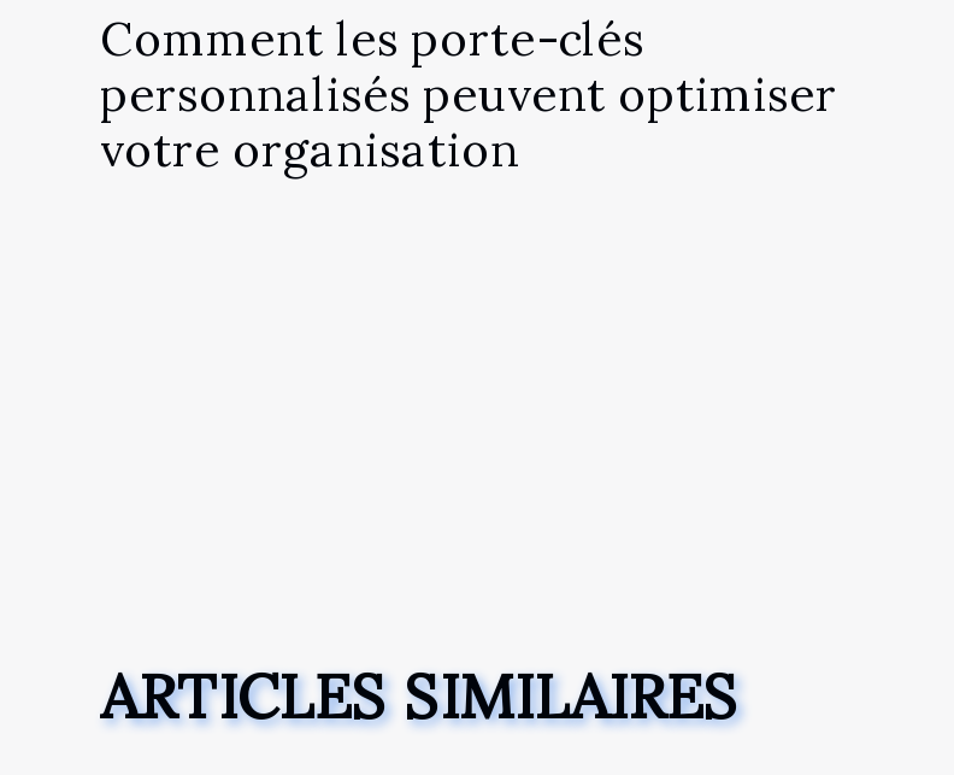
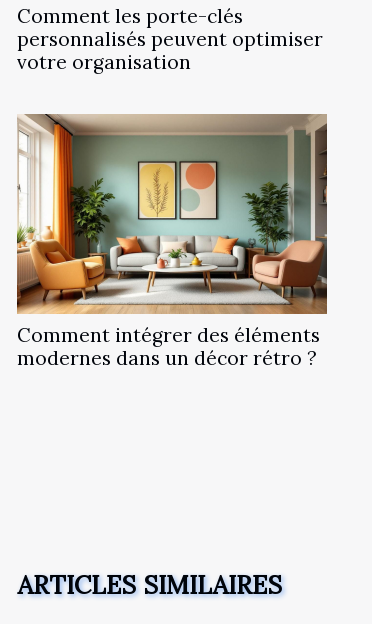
+ [image]
+ Comment intégrer des éléments
+ modernes dans un décor rétro ?
